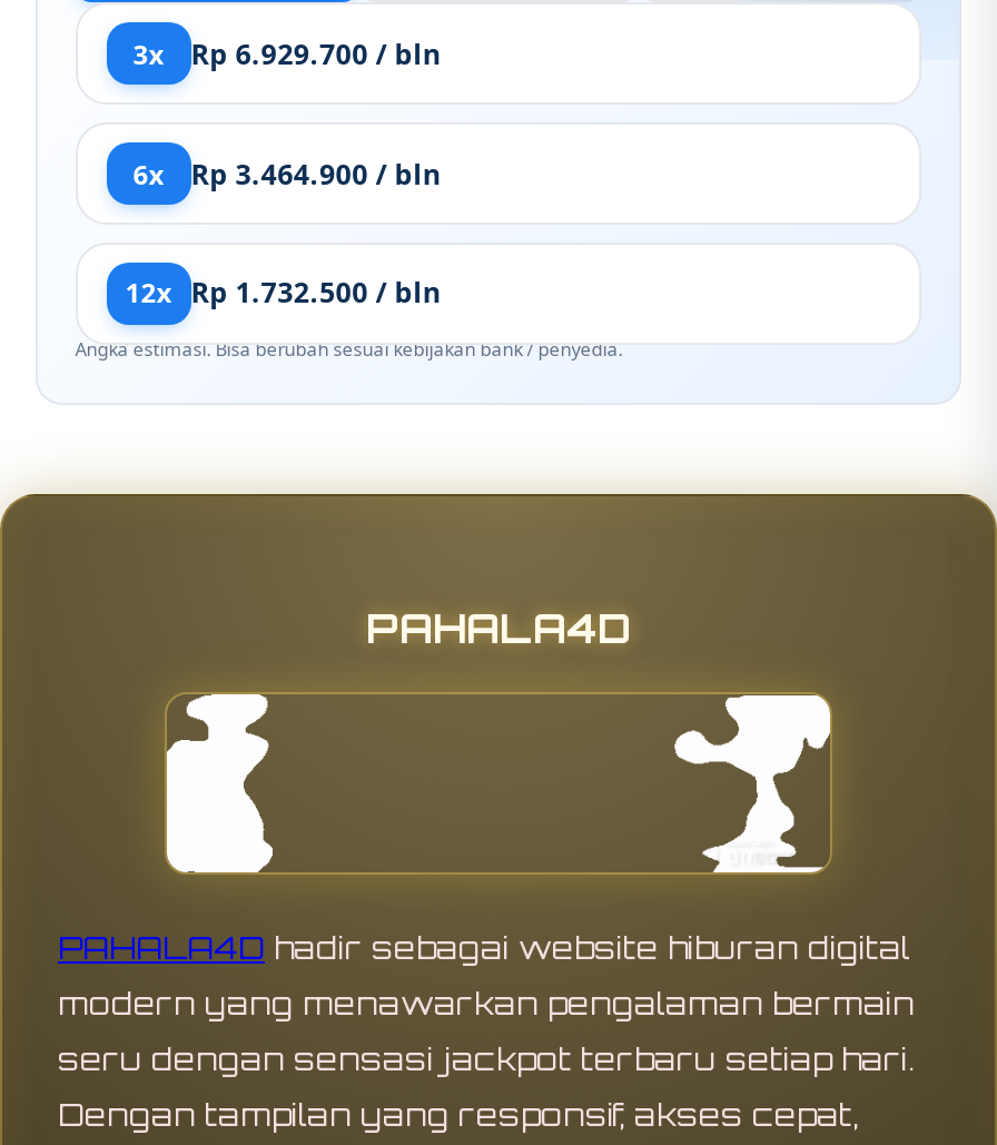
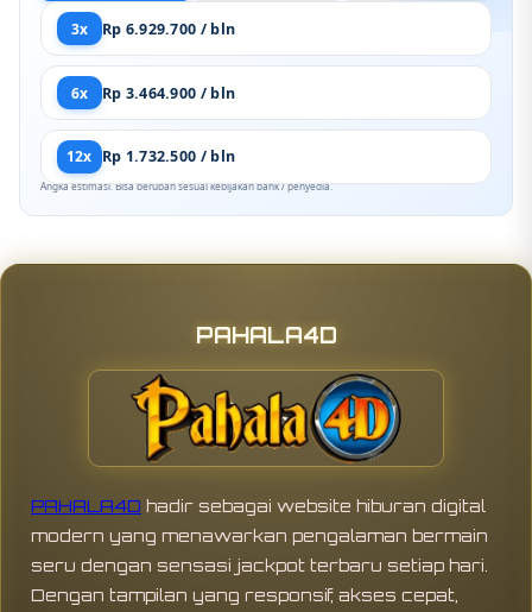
- [image]
+ [image]
